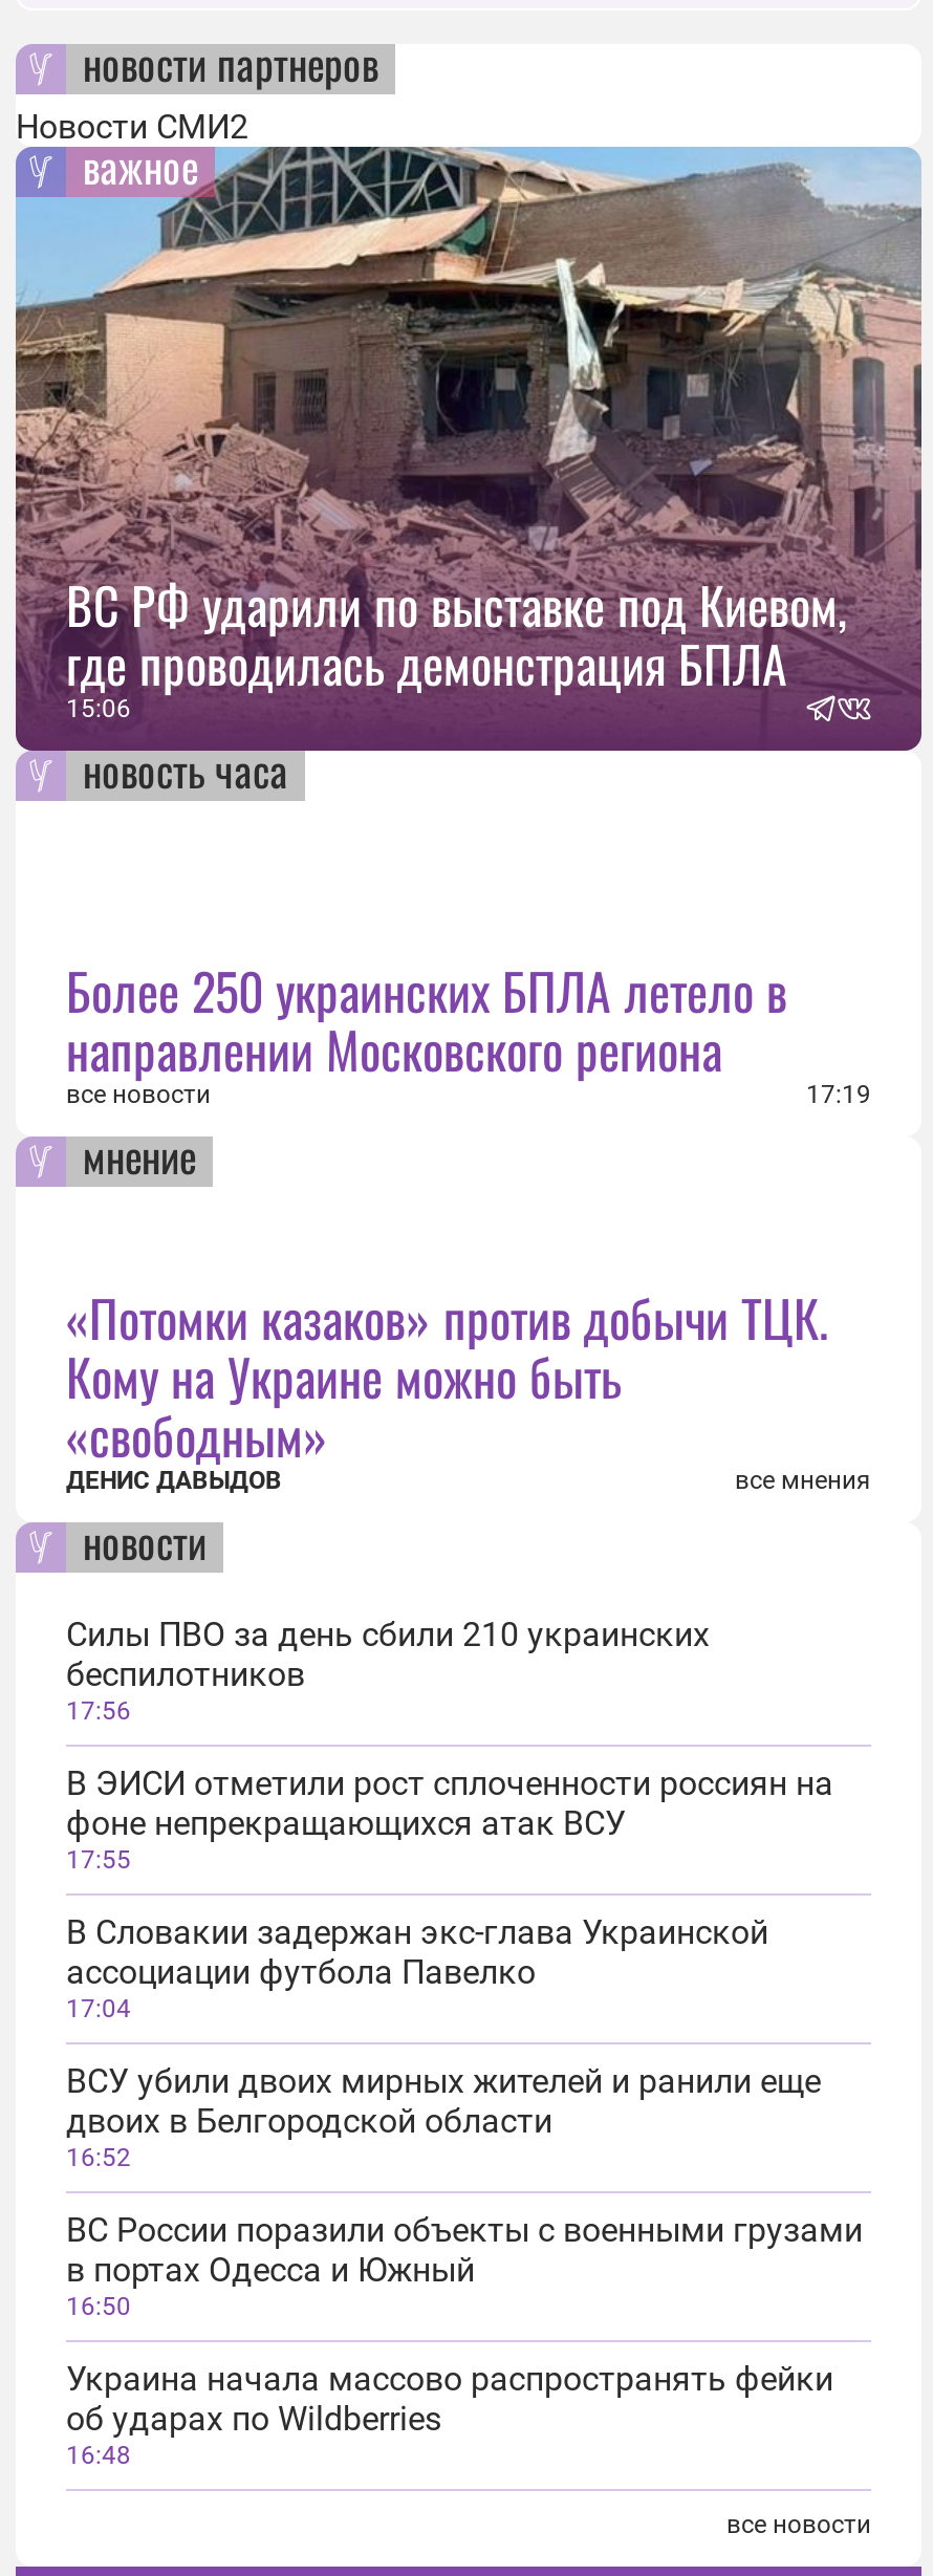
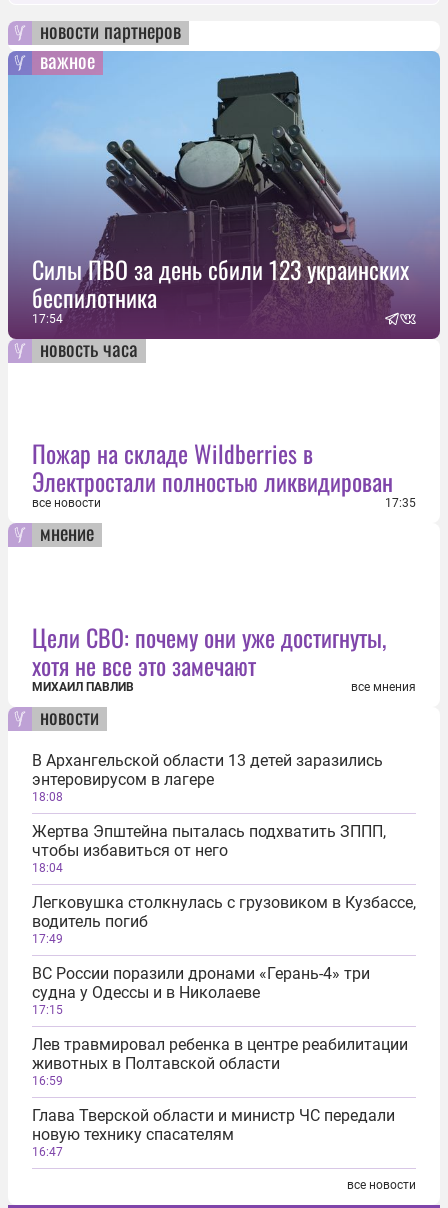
- [image]
- ВС РФ ударили по выставке под Киевом,
- где проводилась демонстрация БПЛА
- 15:06
+ [image]
+ Силы ПВО за день сбили 123 украинских
+ беспилотника
+ 17:54

- Новости СМИ2

- Более 250 украинских БПЛА летело в
- направлении Московского региона
+ Пожар на складе Wildberries в
+ Электростали полностью ликвидирован

- 17:19
+ 17:35

- «Потомки казаков» против добычи ТЦК.
- Кому на Украине можно быть
- «свободным»
- ДЕНИС ДАВЫДОВ
+ Цели СВО: почему они уже достигнуты,
+ хотя не все это замечают
+ МИХАИЛ ПАВЛИВ

- Силы ПВО за день сбили 210 украинских
- беспилотников
- 17:56
+ В Архангельской области 13 детей заразились
+ энтеровирусом в лагере
+ 18:08

- В ЭИСИ отметили рост сплоченности россиян на
- фоне непрекращающихся атак ВСУ
- 17:55
+ Жертва Эпштейна пыталась подхватить ЗППП,
+ чтобы избавиться от него
+ 18:04

- В Словакии задержан экс-глава Украинской
- ассоциации футбола Павелко
- 17:04
+ Легковушка столкнулась с грузовиком в Кузбассе,
+ водитель погиб
+ 17:49

- ВСУ убили двоих мирных жителей и ранили еще
- двоих в Белгородской области
- 16:52
+ ВС России поразили дронами «Герань-4» три
+ судна у Одессы и в Николаеве
+ 17:15

- ВС России поразили объекты с военными грузами
- в портах Одесса и Южный
- 16:50
+ Лев травмировал ребенка в центре реабилитации
+ животных в Полтавской области
+ 16:59

- Украина начала массово распространять фейки
- об ударах по Wildberries
- 16:48
+ Глава Тверской области и министр ЧС передали
+ новую технику спасателям
+ 16:47
